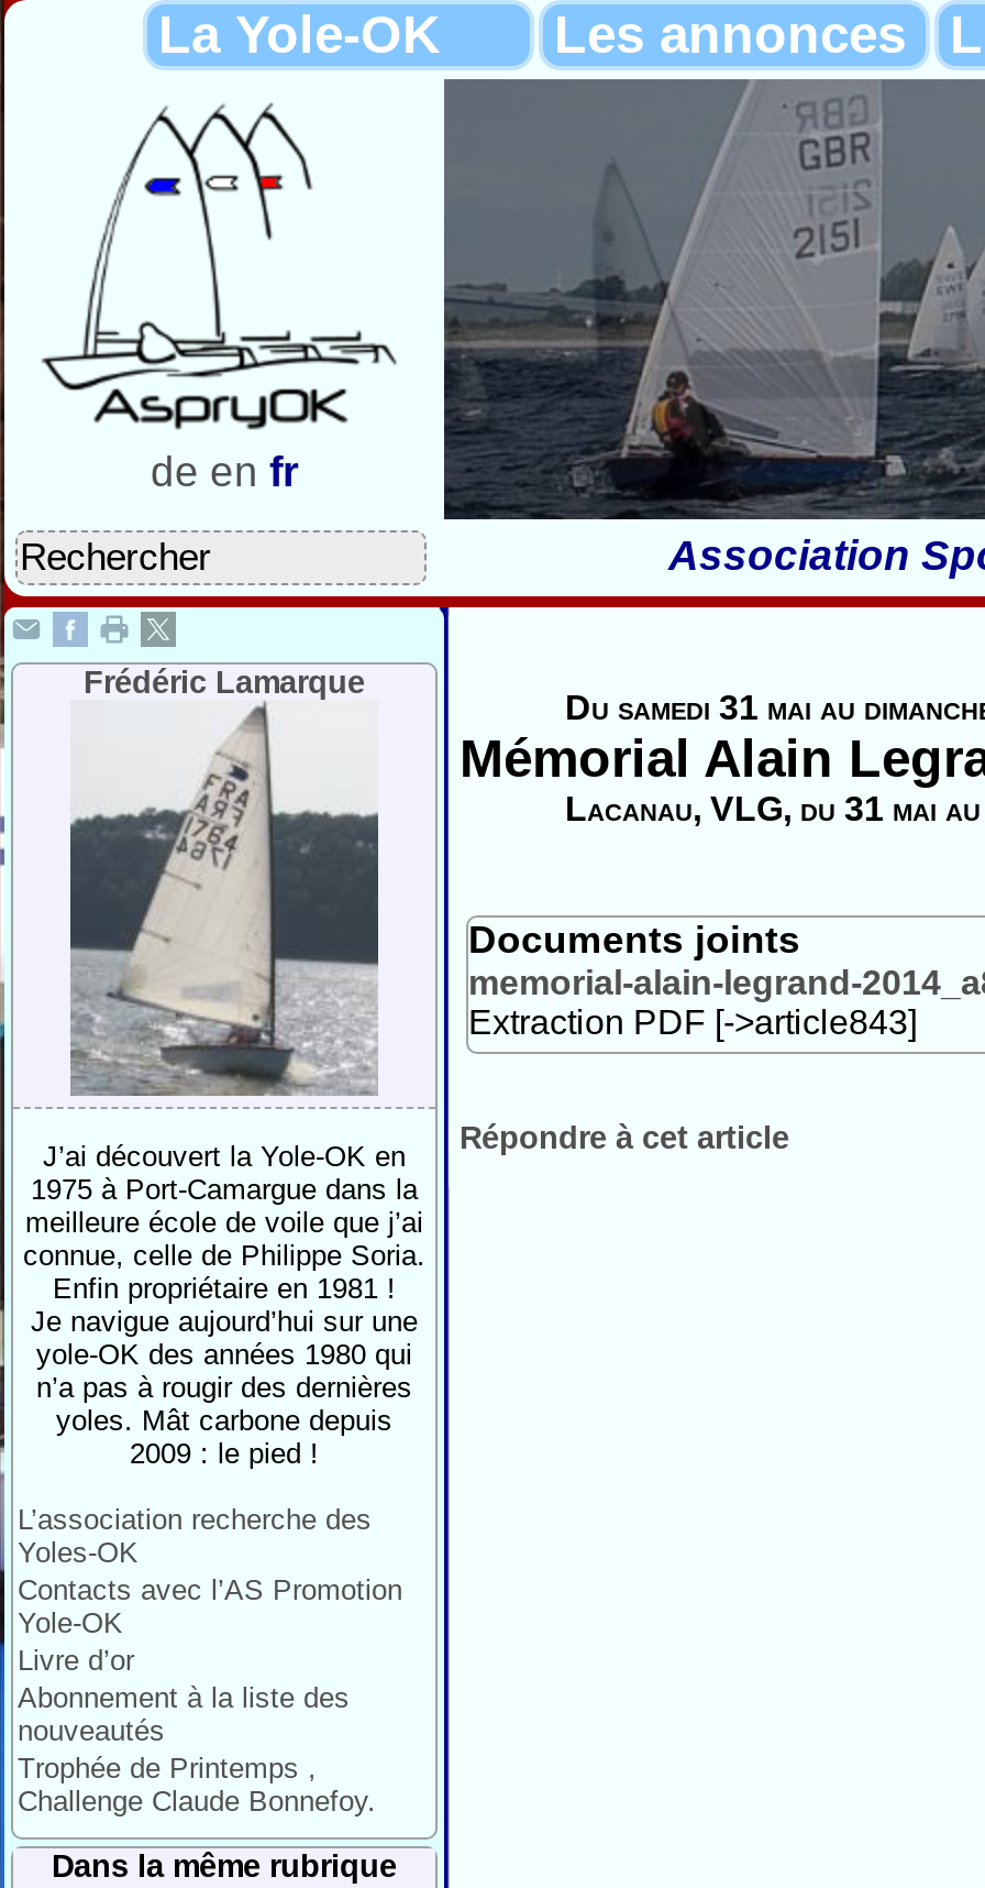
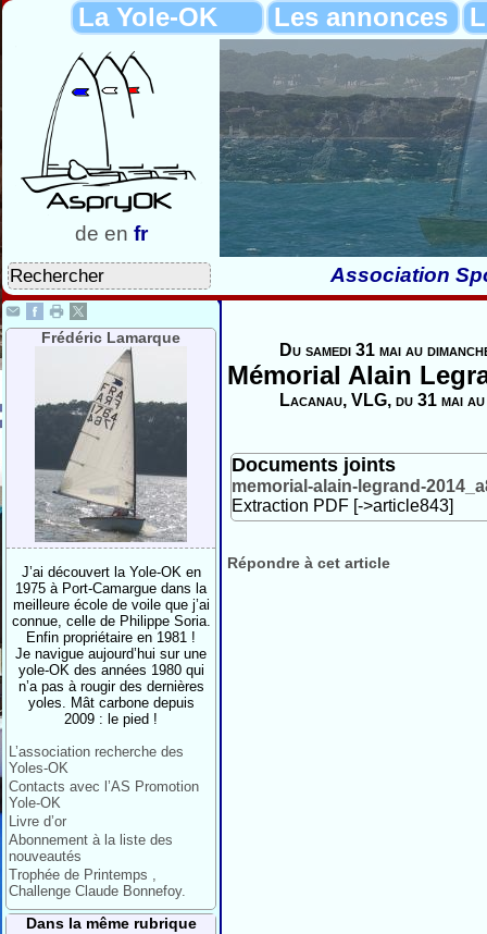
- [image]
+ [image]
